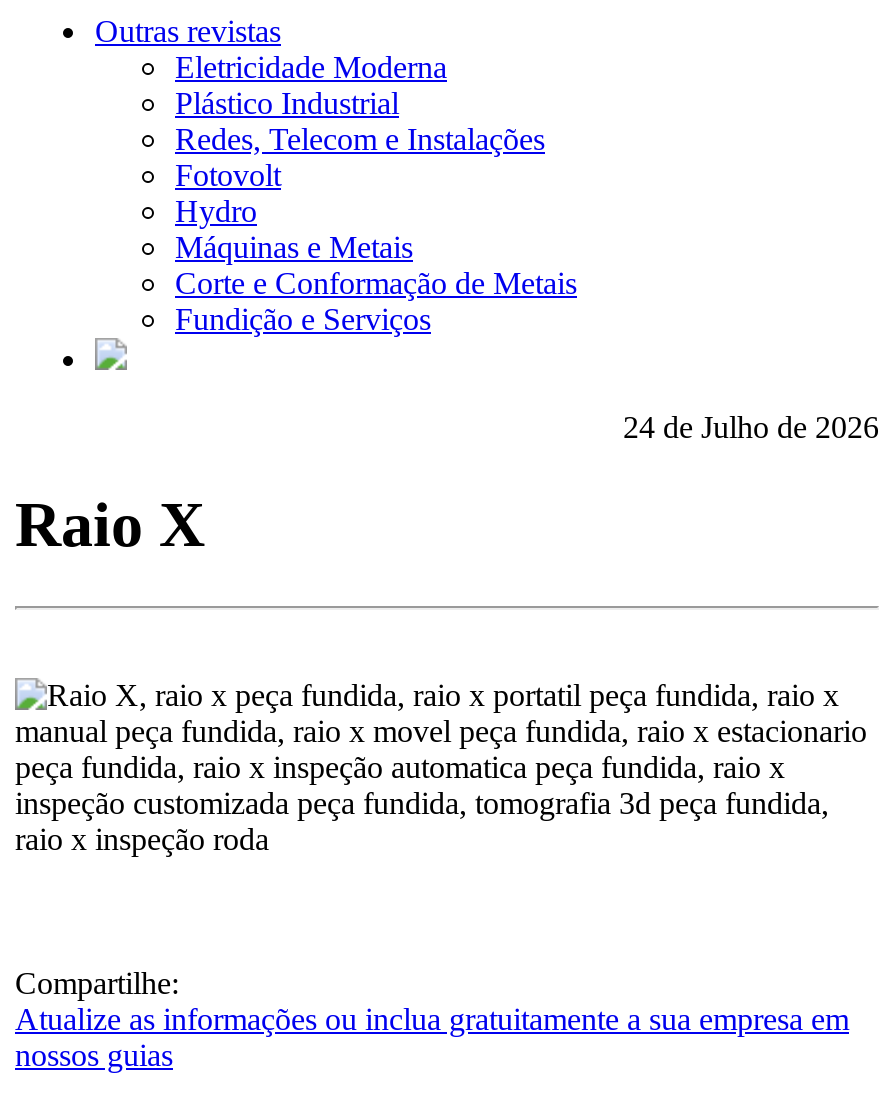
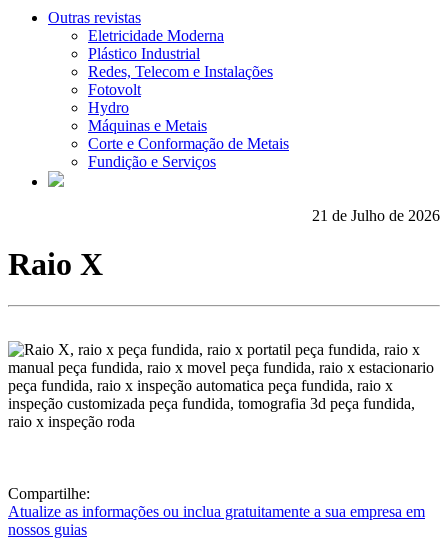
- 24 de Julho de 2026
+ 21 de Julho de 2026
